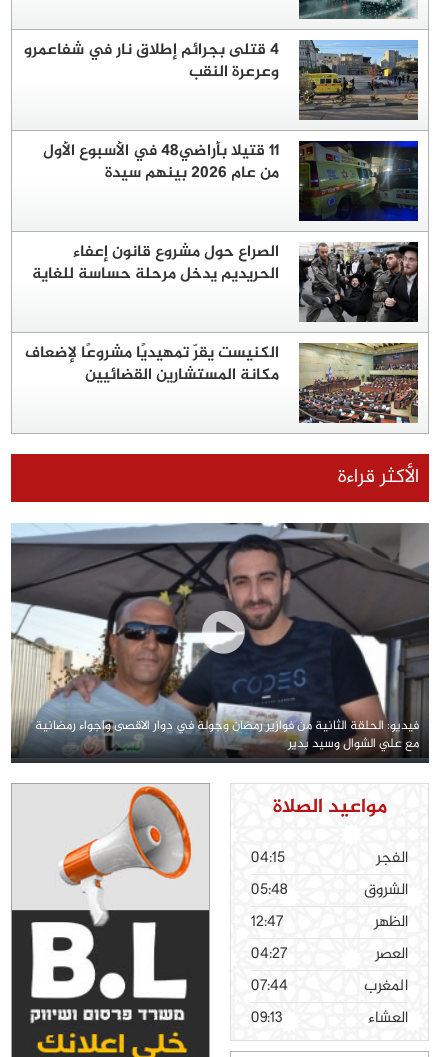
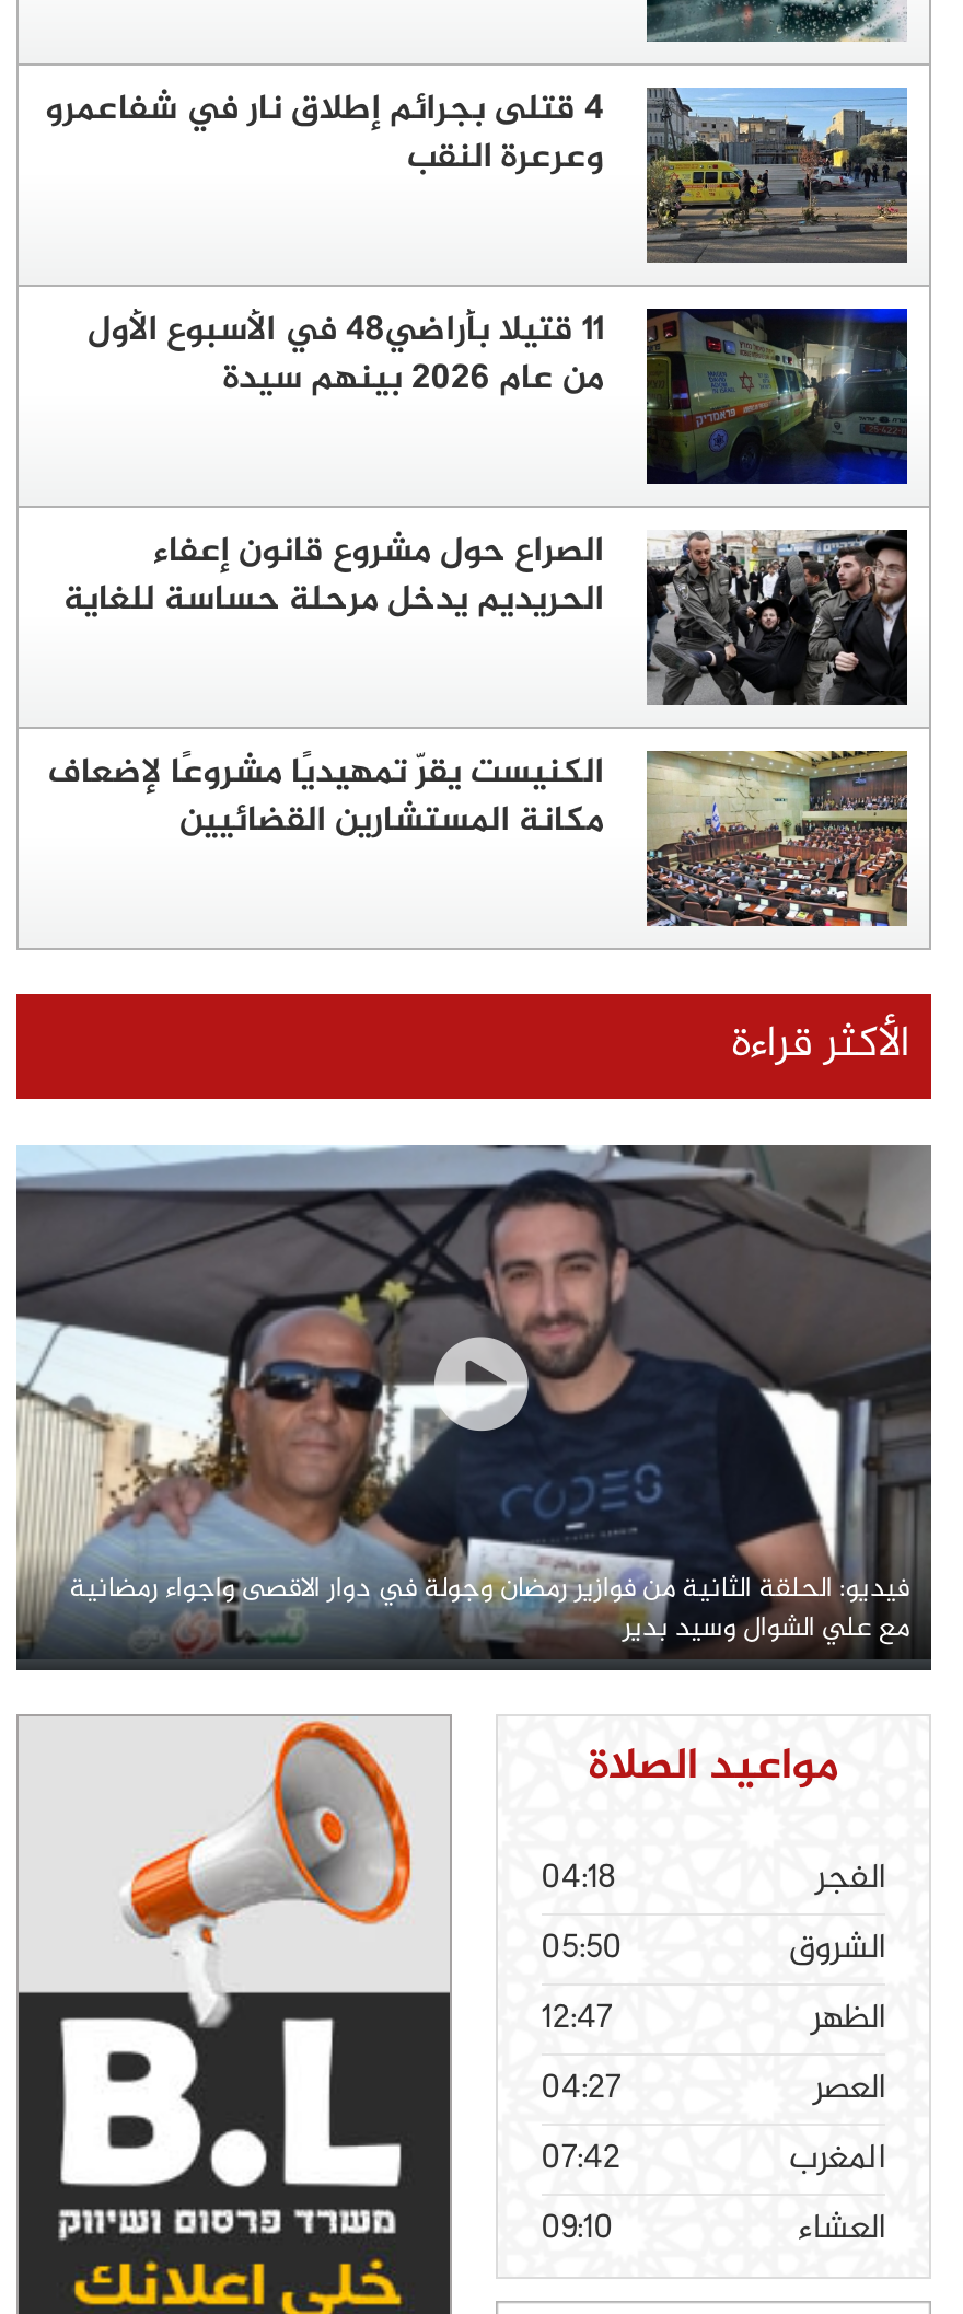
- 04:15
+ 04:18

- 05:48
+ 05:50

- 07:44
+ 07:42

- 09:13
+ 09:10
